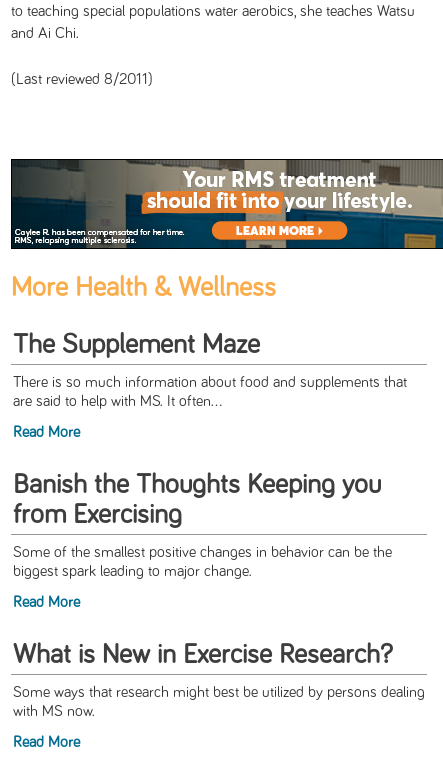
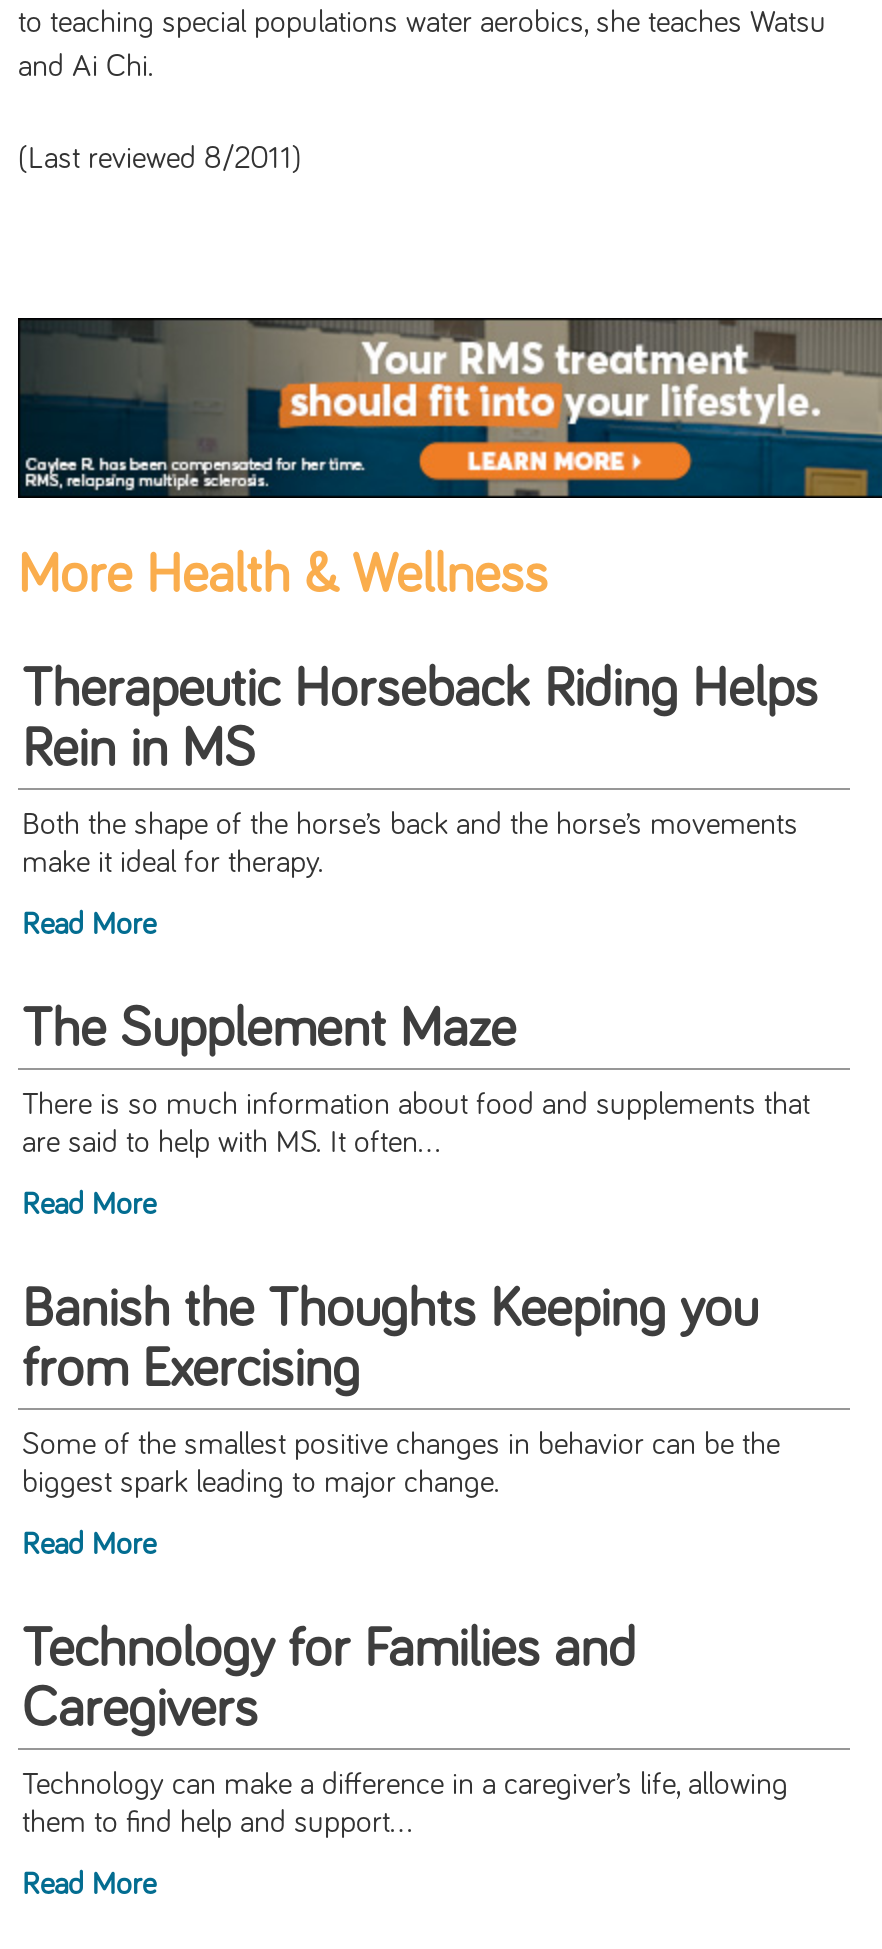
+ Therapeutic Horseback Riding Helps
+ Rein in MS
+ Both the shape of the horse’s back and the horse’s movements
+ make it ideal for therapy.
+ Read More

- What is New in Exercise Research?
+ Technology for Families and
+ Caregivers

- Some ways that research might best be utilized by persons dealing
- with MS now.
+ Technology can make a difference in a caregiver’s life, allowing
+ them to find help and support...
